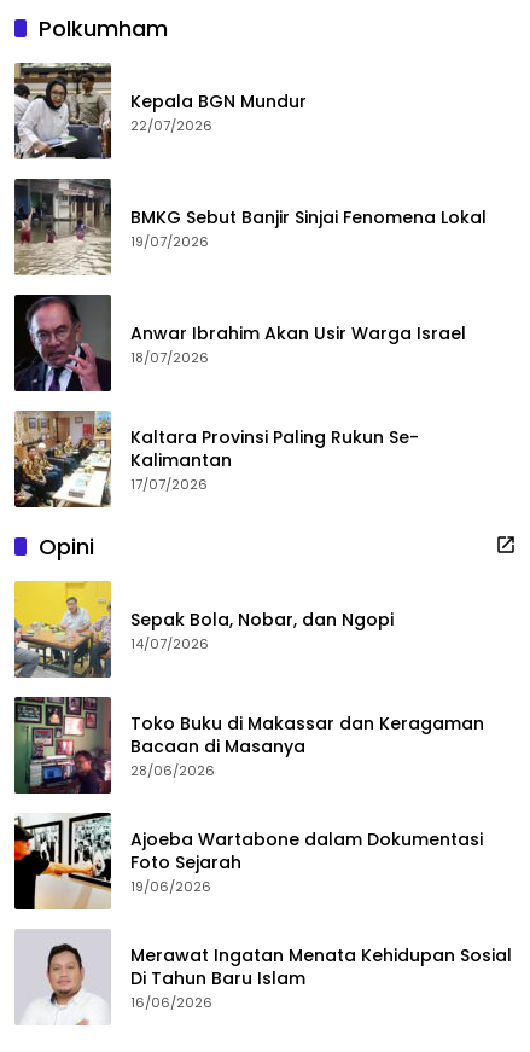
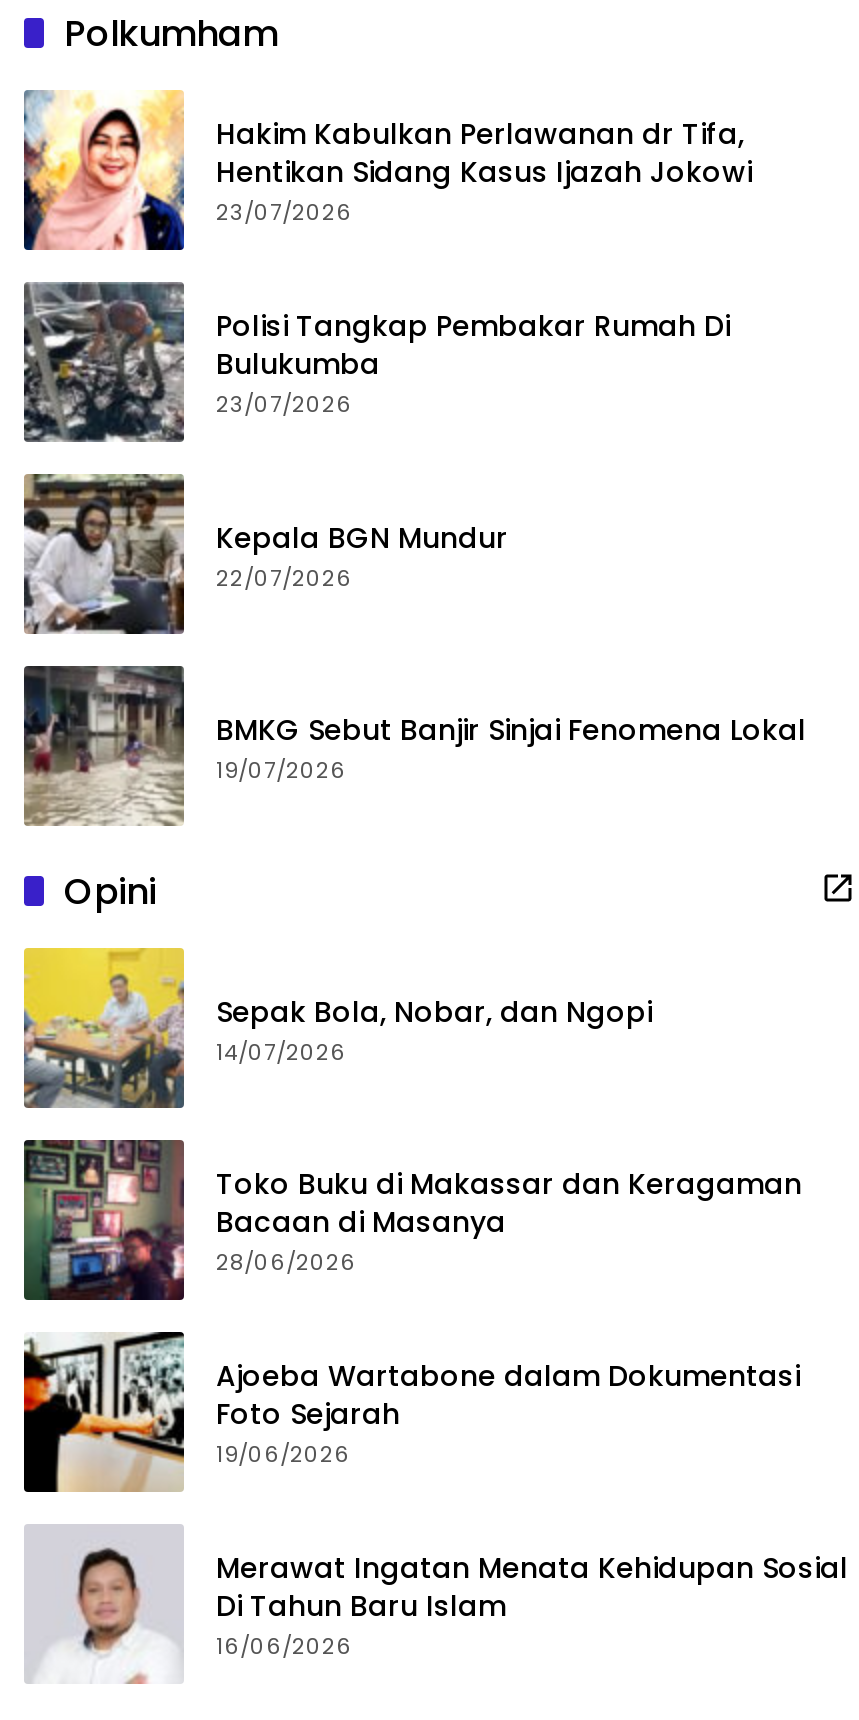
+ [image]
+ Hakim Kabulkan Perlawanan dr Tifa,
+ Hentikan Sidang Kasus Ijazah Jokowi
+ 23/07/2026
+ Polisi Tangkap Pembakar Rumah Di
+ Bulukumba
+ 23/07/2026

+ [image]

moved down: [image] | Kepala BGN Mundur | 22/07/2026 | BMKG Sebut Banjir Sinjai Fenomena Lokal | 19/07/2026

- [image]
- Anwar Ibrahim Akan Usir Warga Israel
- 18/07/2026
- Kaltara Provinsi Paling Rukun Se-
- Kalimantan
- 17/07/2026

- [image]
